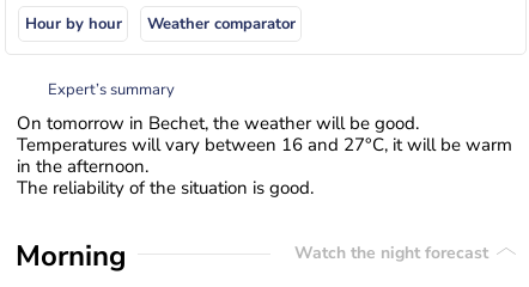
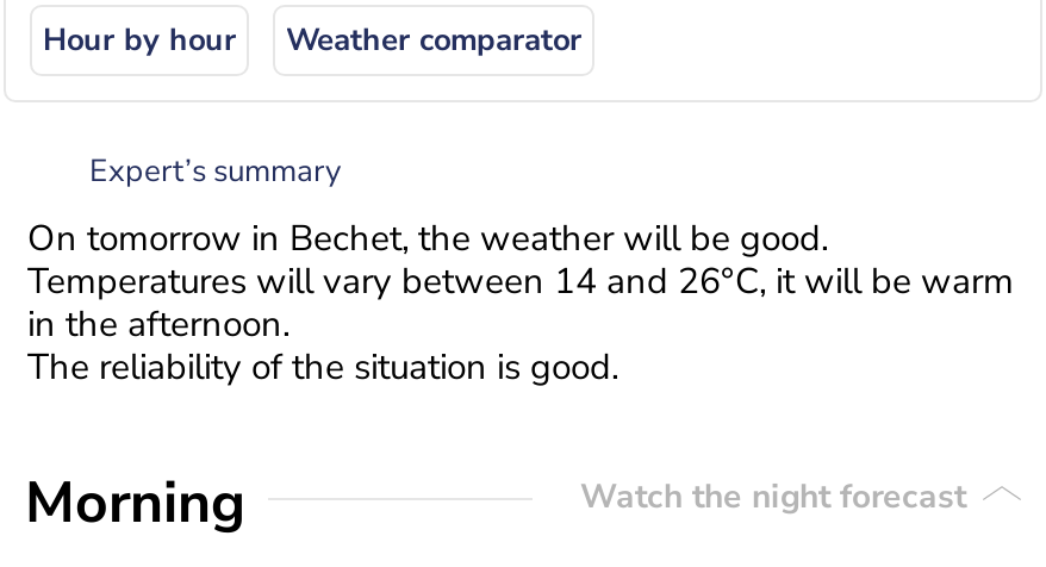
- Temperatures will vary between 16 and 27°C, it will be warm
+ Temperatures will vary between 14 and 26°C, it will be warm
